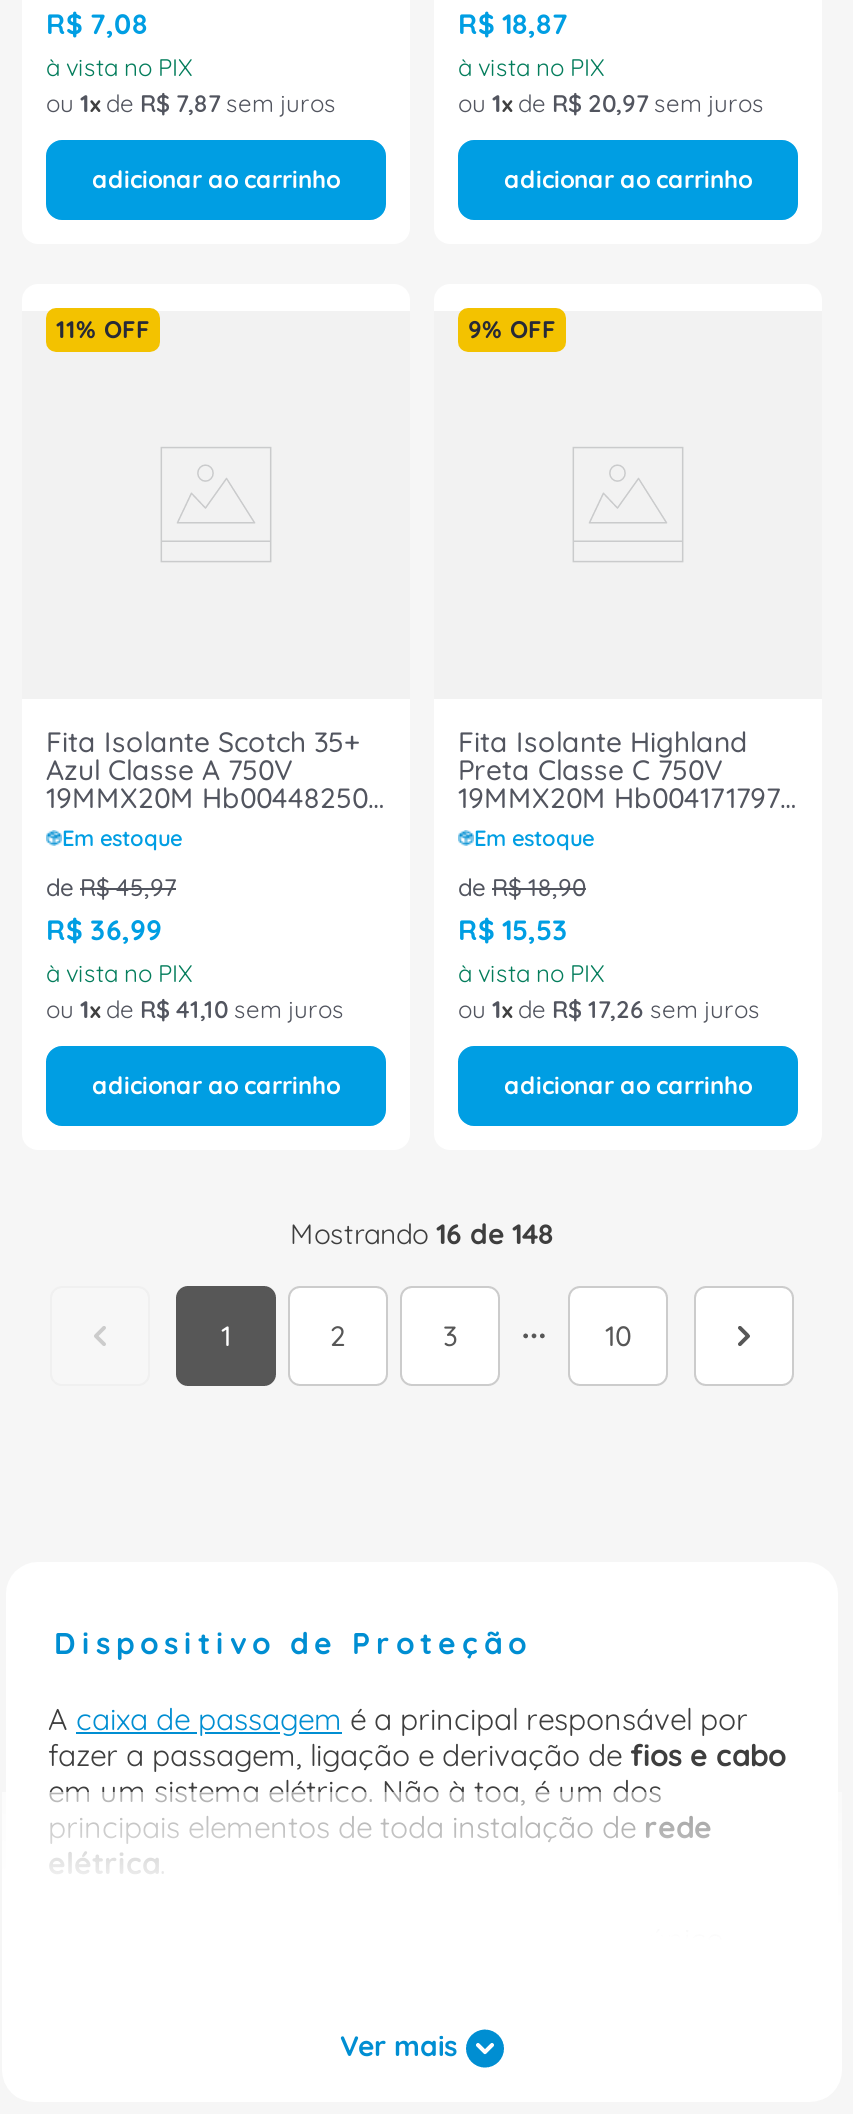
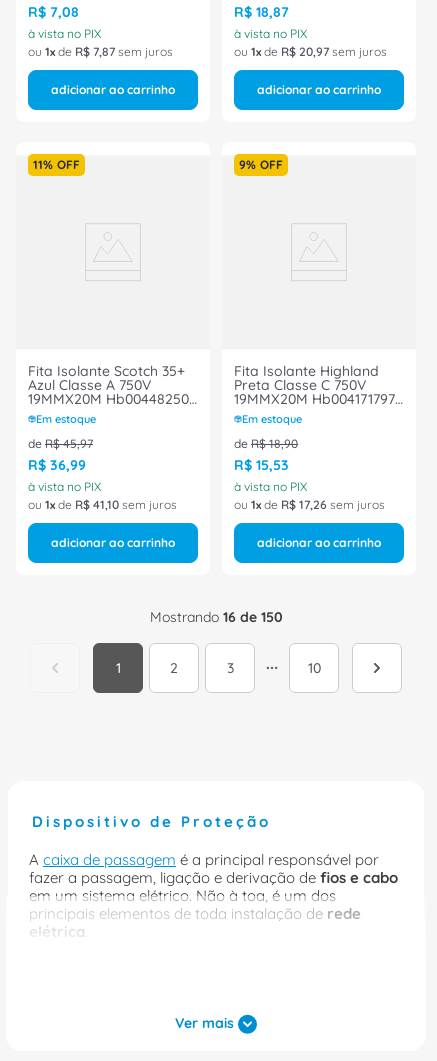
- Mostrando 16 de 148
+ Mostrando 16 de 150
